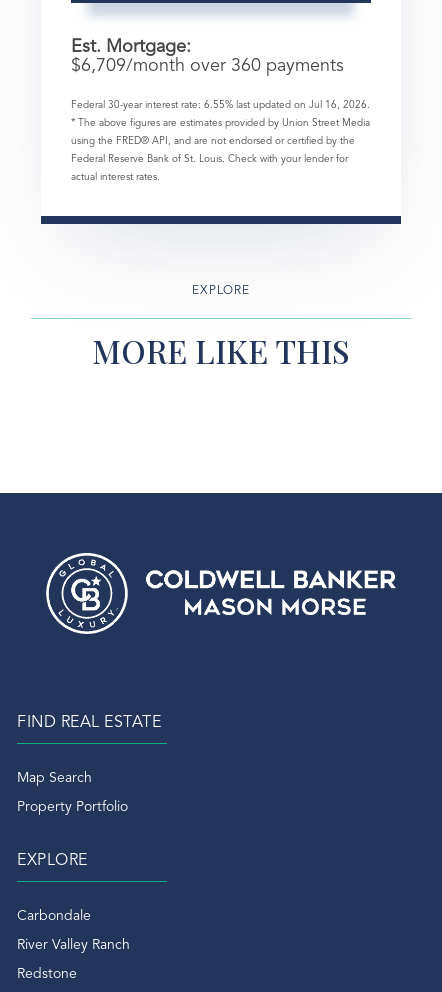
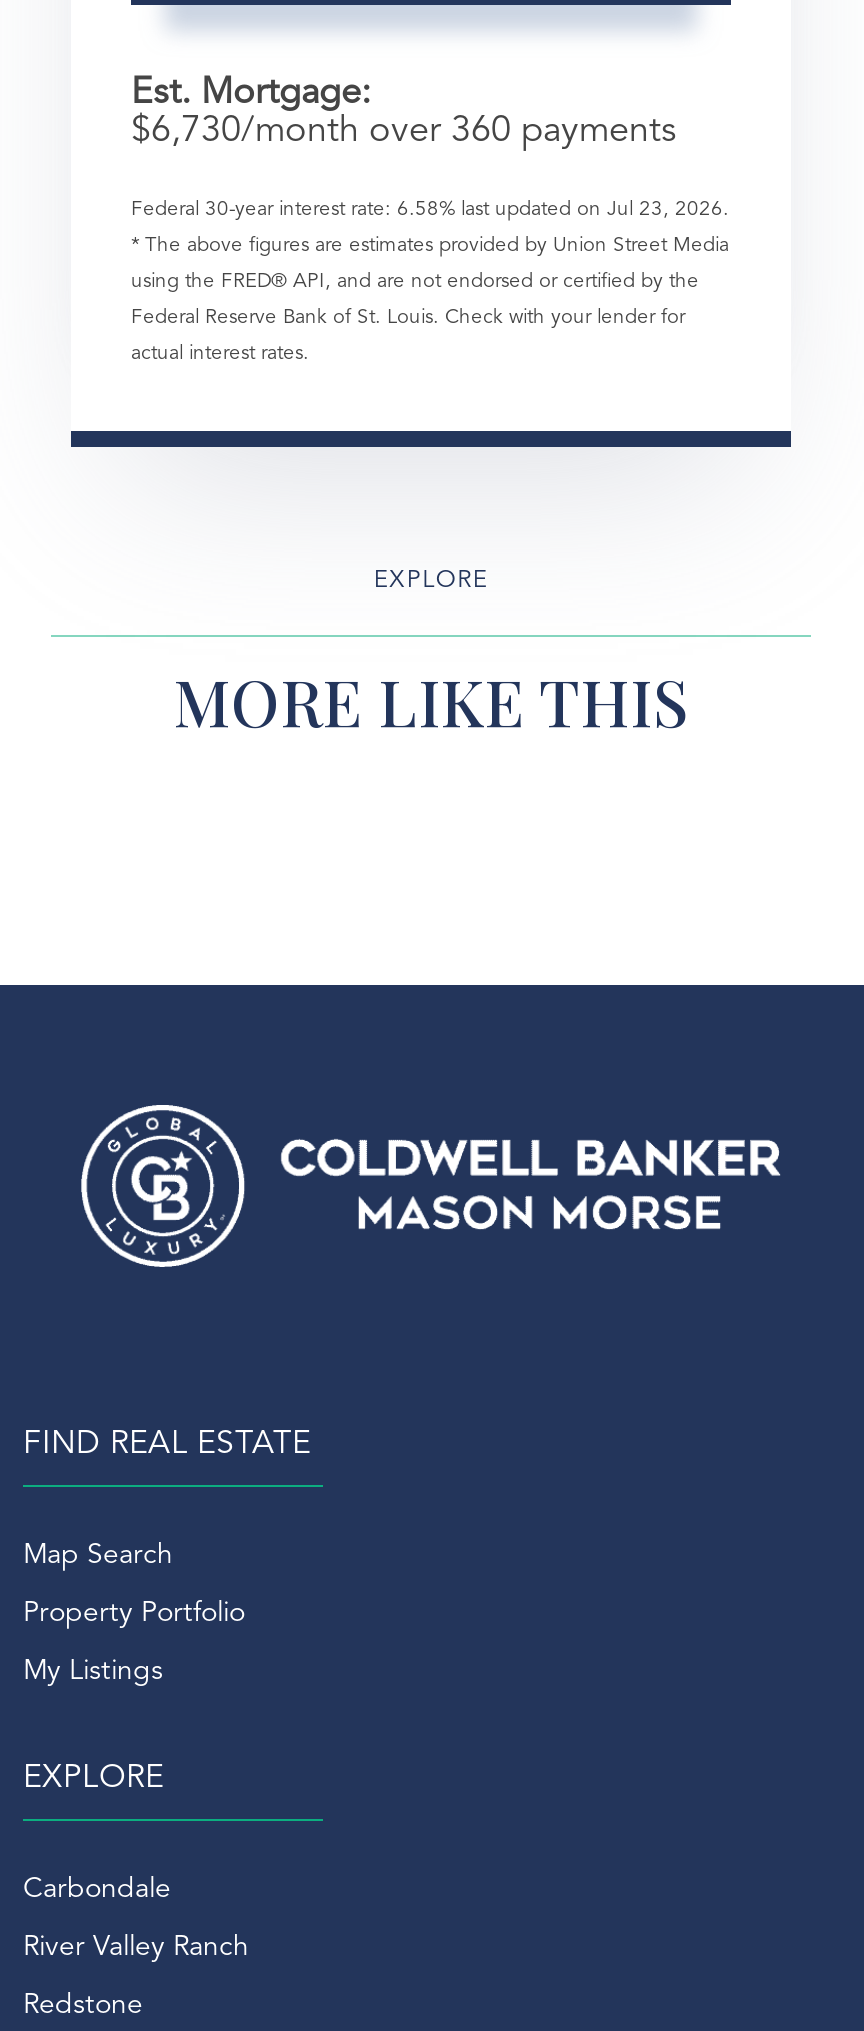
- $6,709/month over 360 payments
+ $6,730/month over 360 payments

- Federal 30-year interest rate: 6.55% last updated on Jul 16, 2026.
+ Federal 30-year interest rate: 6.58% last updated on Jul 23, 2026.

+ My Listings
